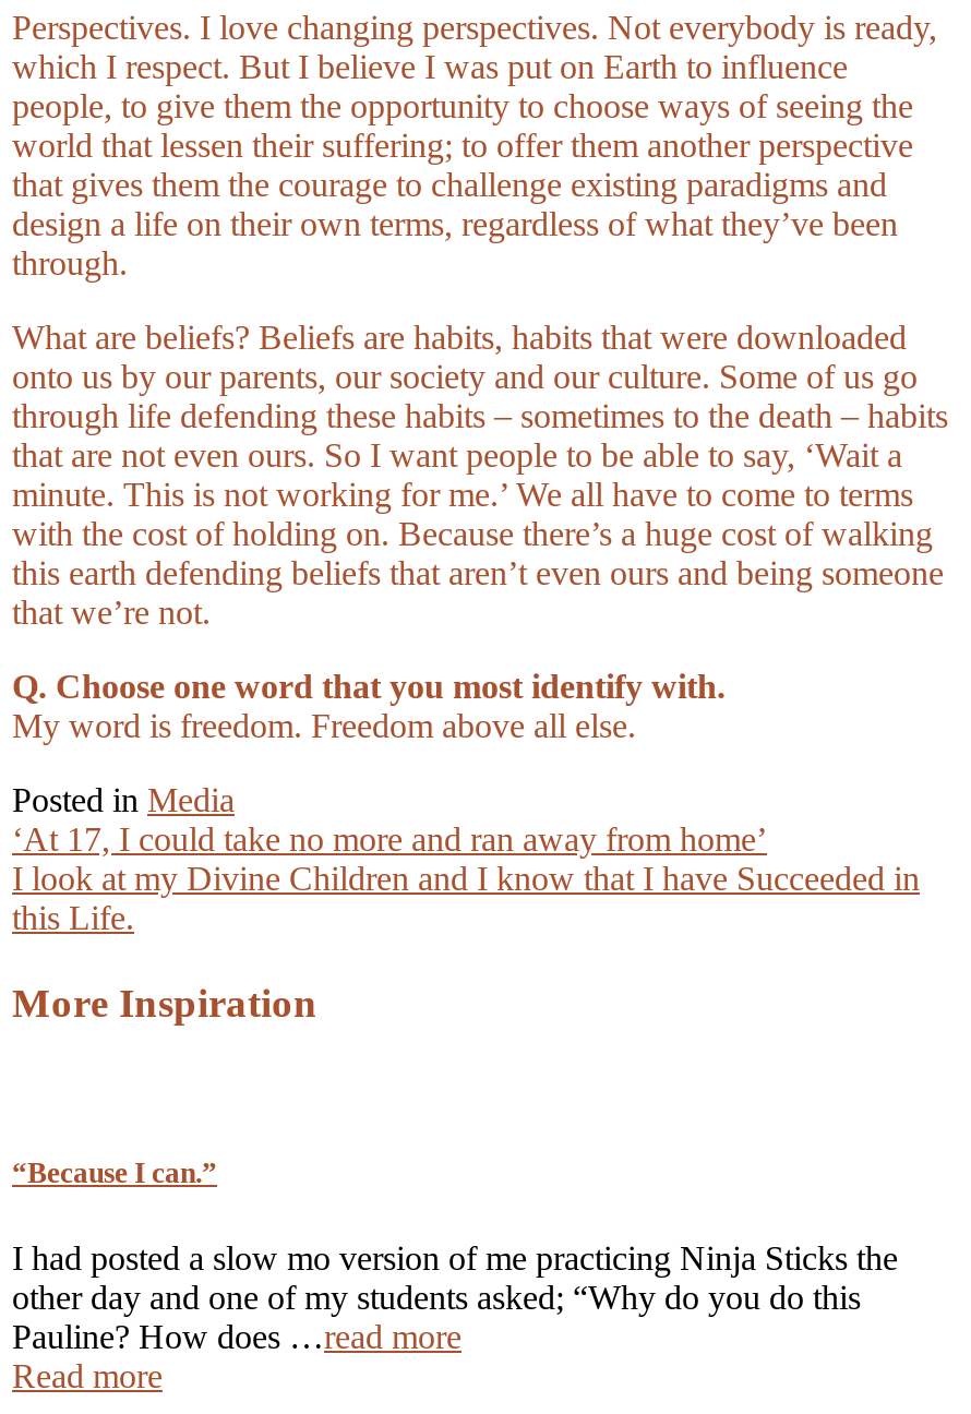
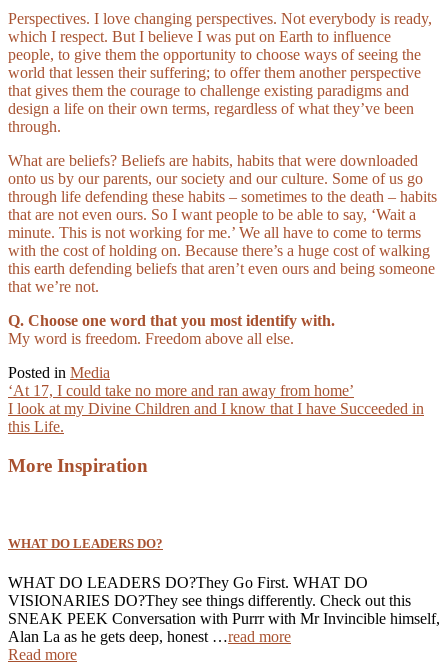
- “Because I can.”
+ WHAT DO LEADERS DO?

- I had posted a slow mo version of me practicing Ninja Sticks the
- other day and one of my students asked; “Why do you do this
- Pauline? How does … read more
+ WHAT DO LEADERS DO?They Go First. WHAT DO
+ VISIONARIES DO?They see things differently. Check out this
+ SNEAK PEEK Conversation with Purrr with Mr Invincible himself,
+ Alan La as he gets deep, honest … read more
